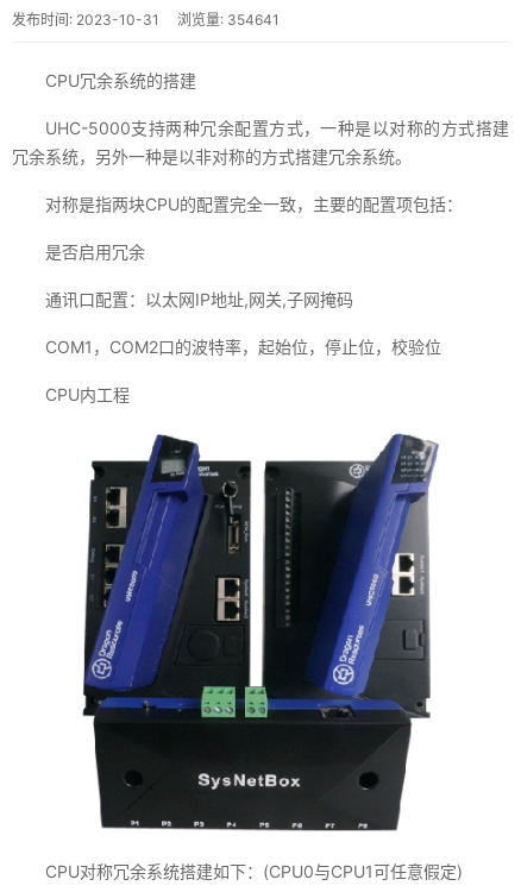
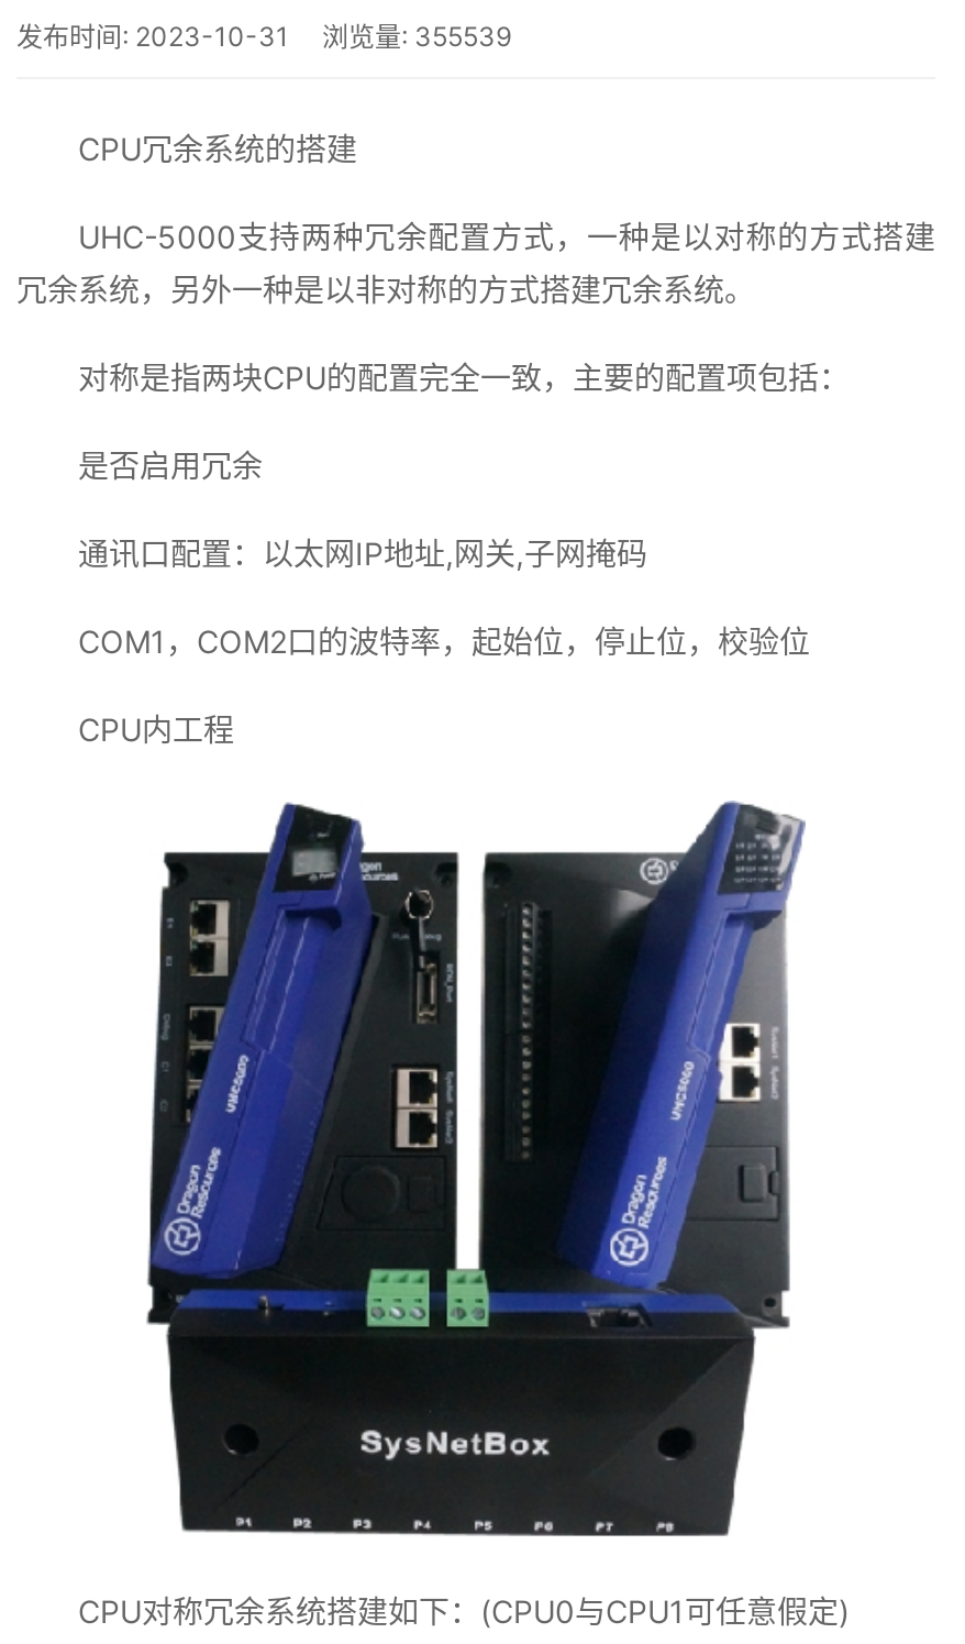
- 发布时间: 2023-10-31 浏览量: 354641
+ 发布时间: 2023-10-31 浏览量: 355539
